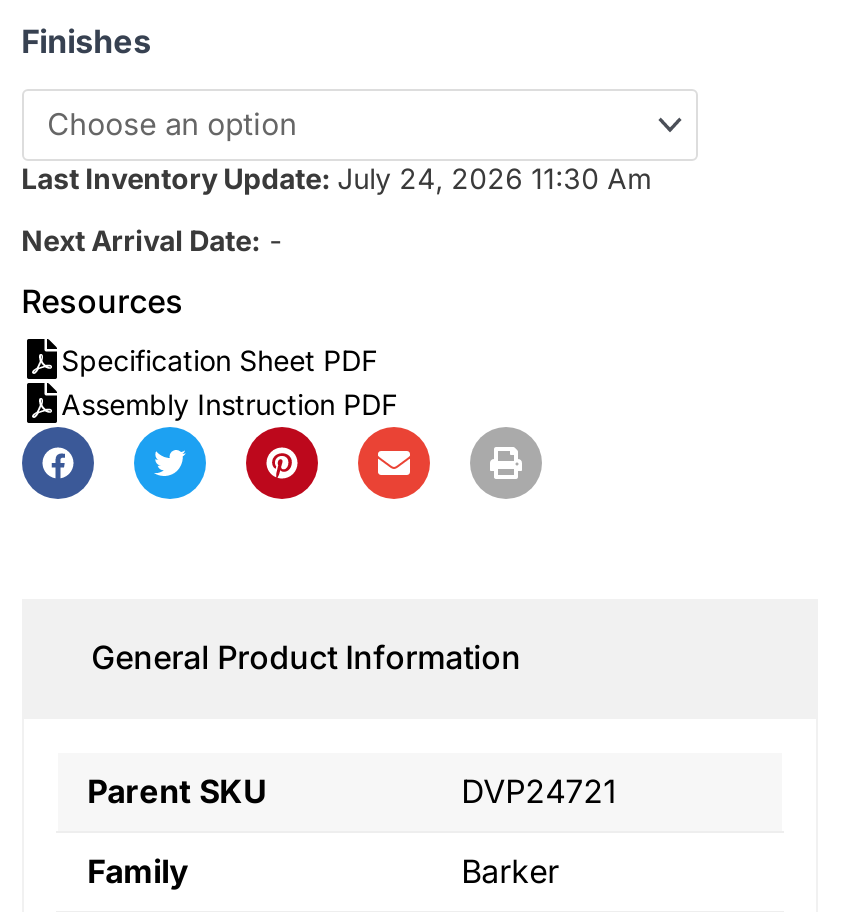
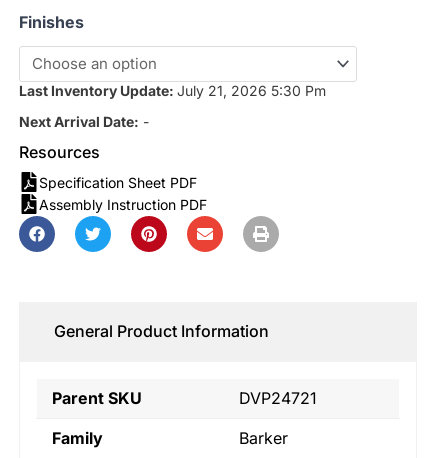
- Last Inventory Update: July 24, 2026 11:30 Am
+ Last Inventory Update: July 21, 2026 5:30 Pm
